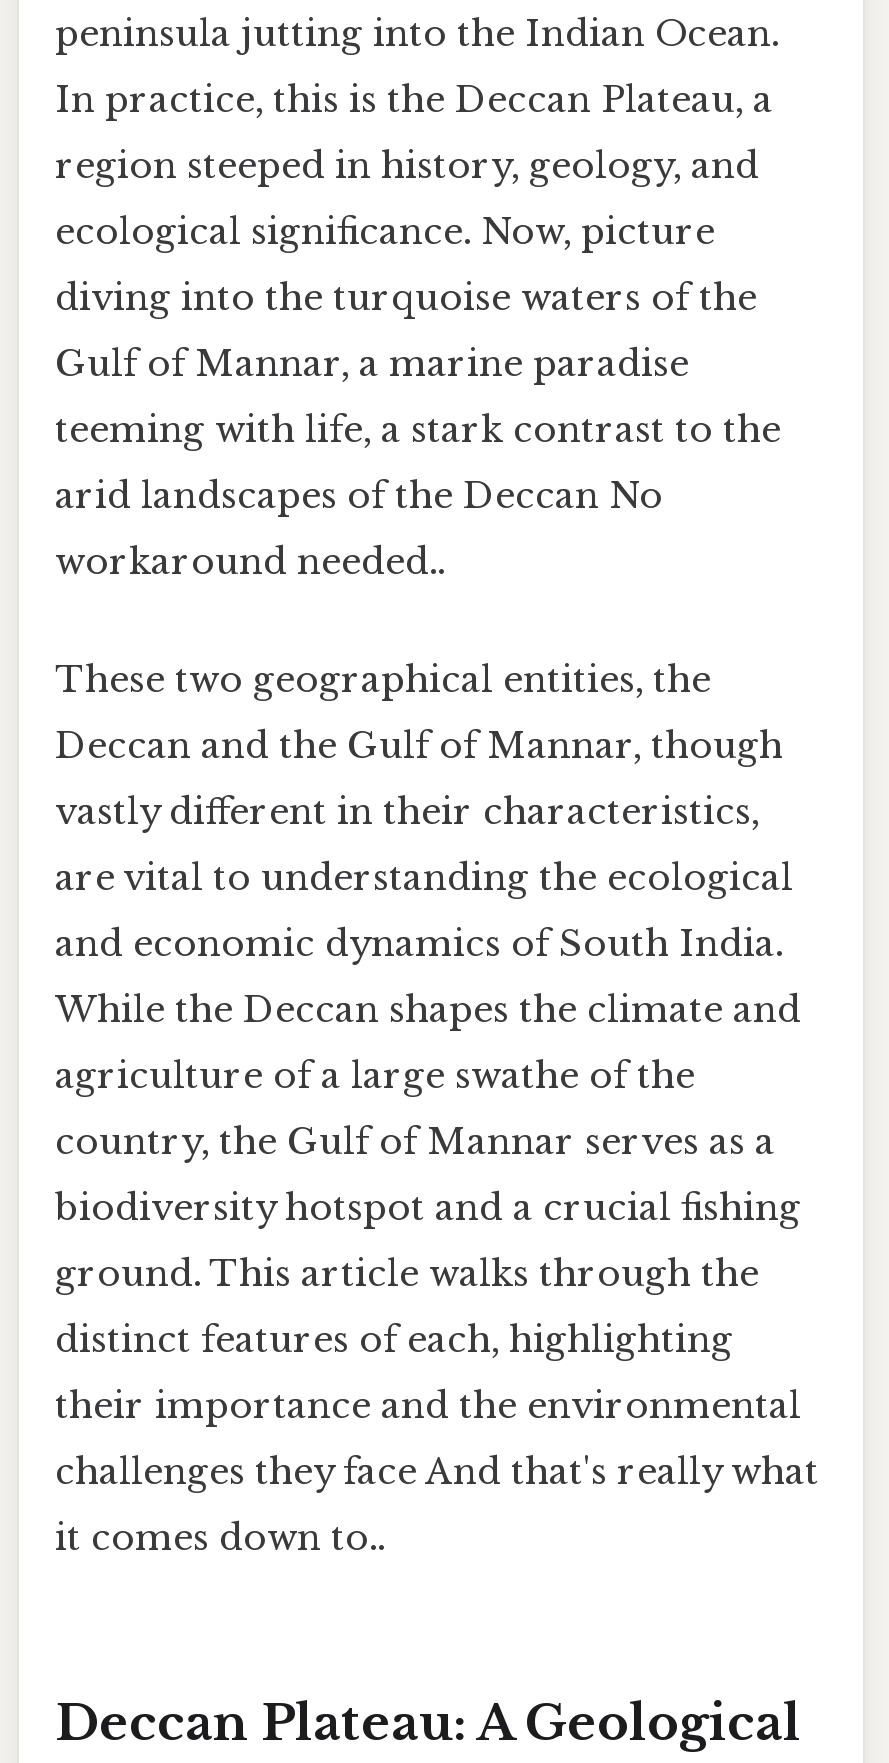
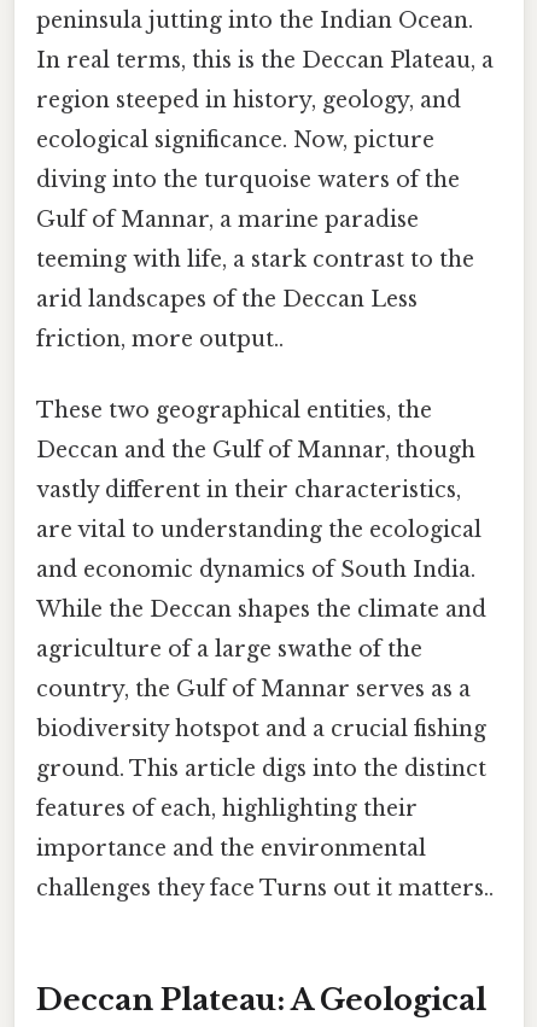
- In practice, this is the Deccan Plateau, a
+ In real terms, this is the Deccan Plateau, a

- arid landscapes of the Deccan No
+ arid landscapes of the Deccan Less

- workaround needed..
+ friction, more output..

- ground. This article walks through the
- distinct features of each, highlighting
- their importance and the environmental
- challenges they face And that's really what
- it comes down to..
+ ground. This article digs into the distinct
+ features of each, highlighting their
+ importance and the environmental
+ challenges they face Turns out it matters..
